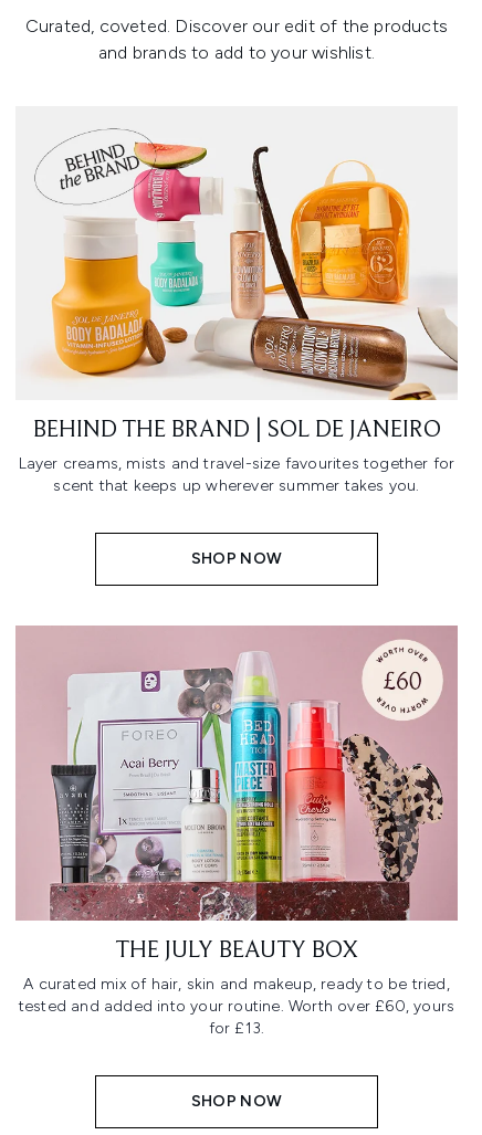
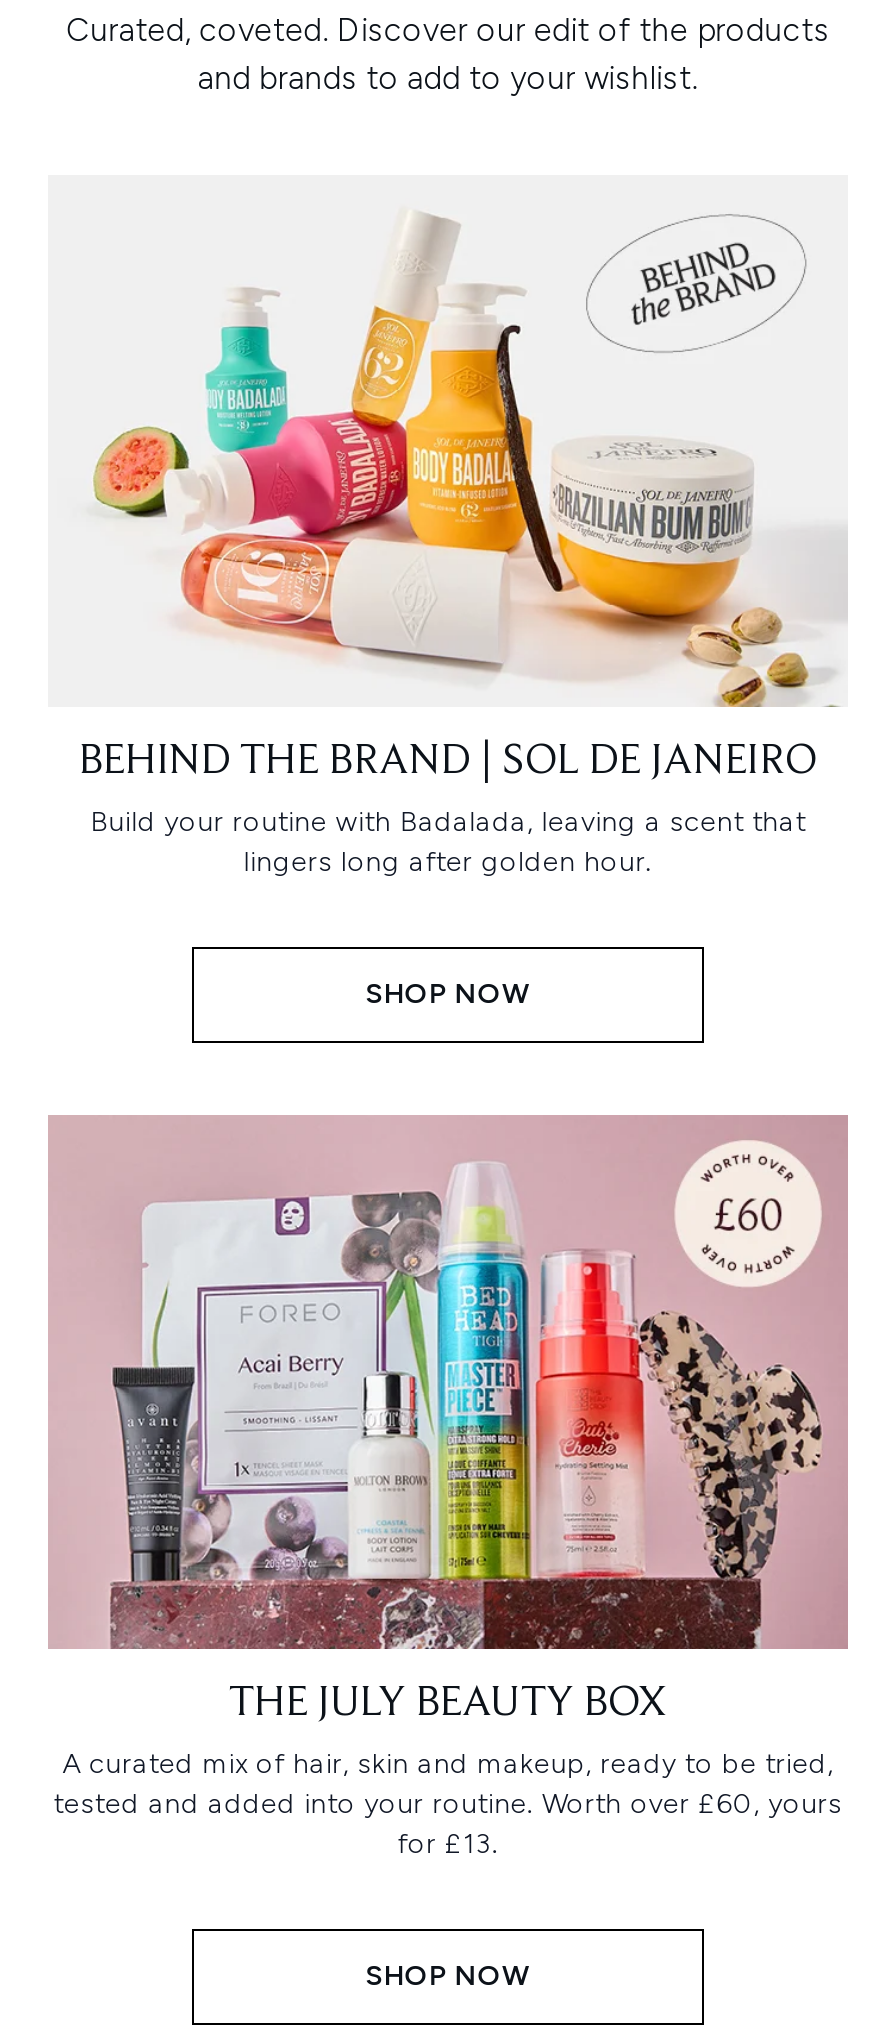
- [image]
+ [image]

- Layer creams, mists and travel-size favourites together for
- scent that keeps up wherever summer takes you.
+ Build your routine with Badalada, leaving a scent that
+ lingers long after golden hour.
